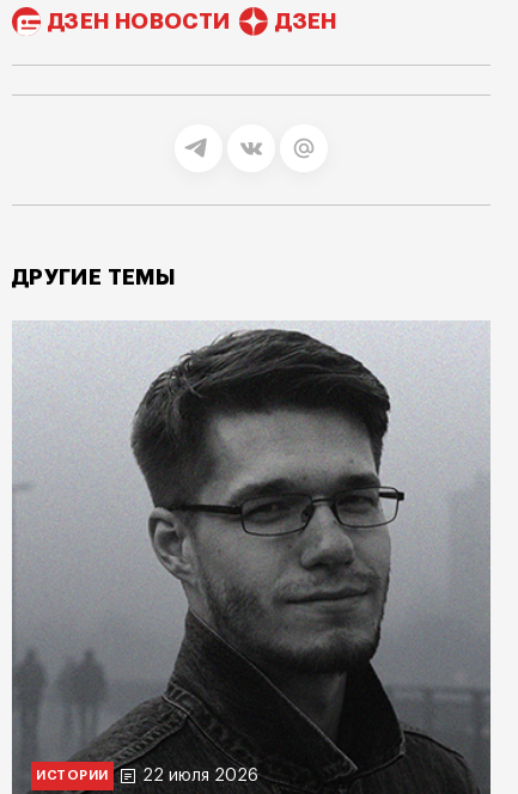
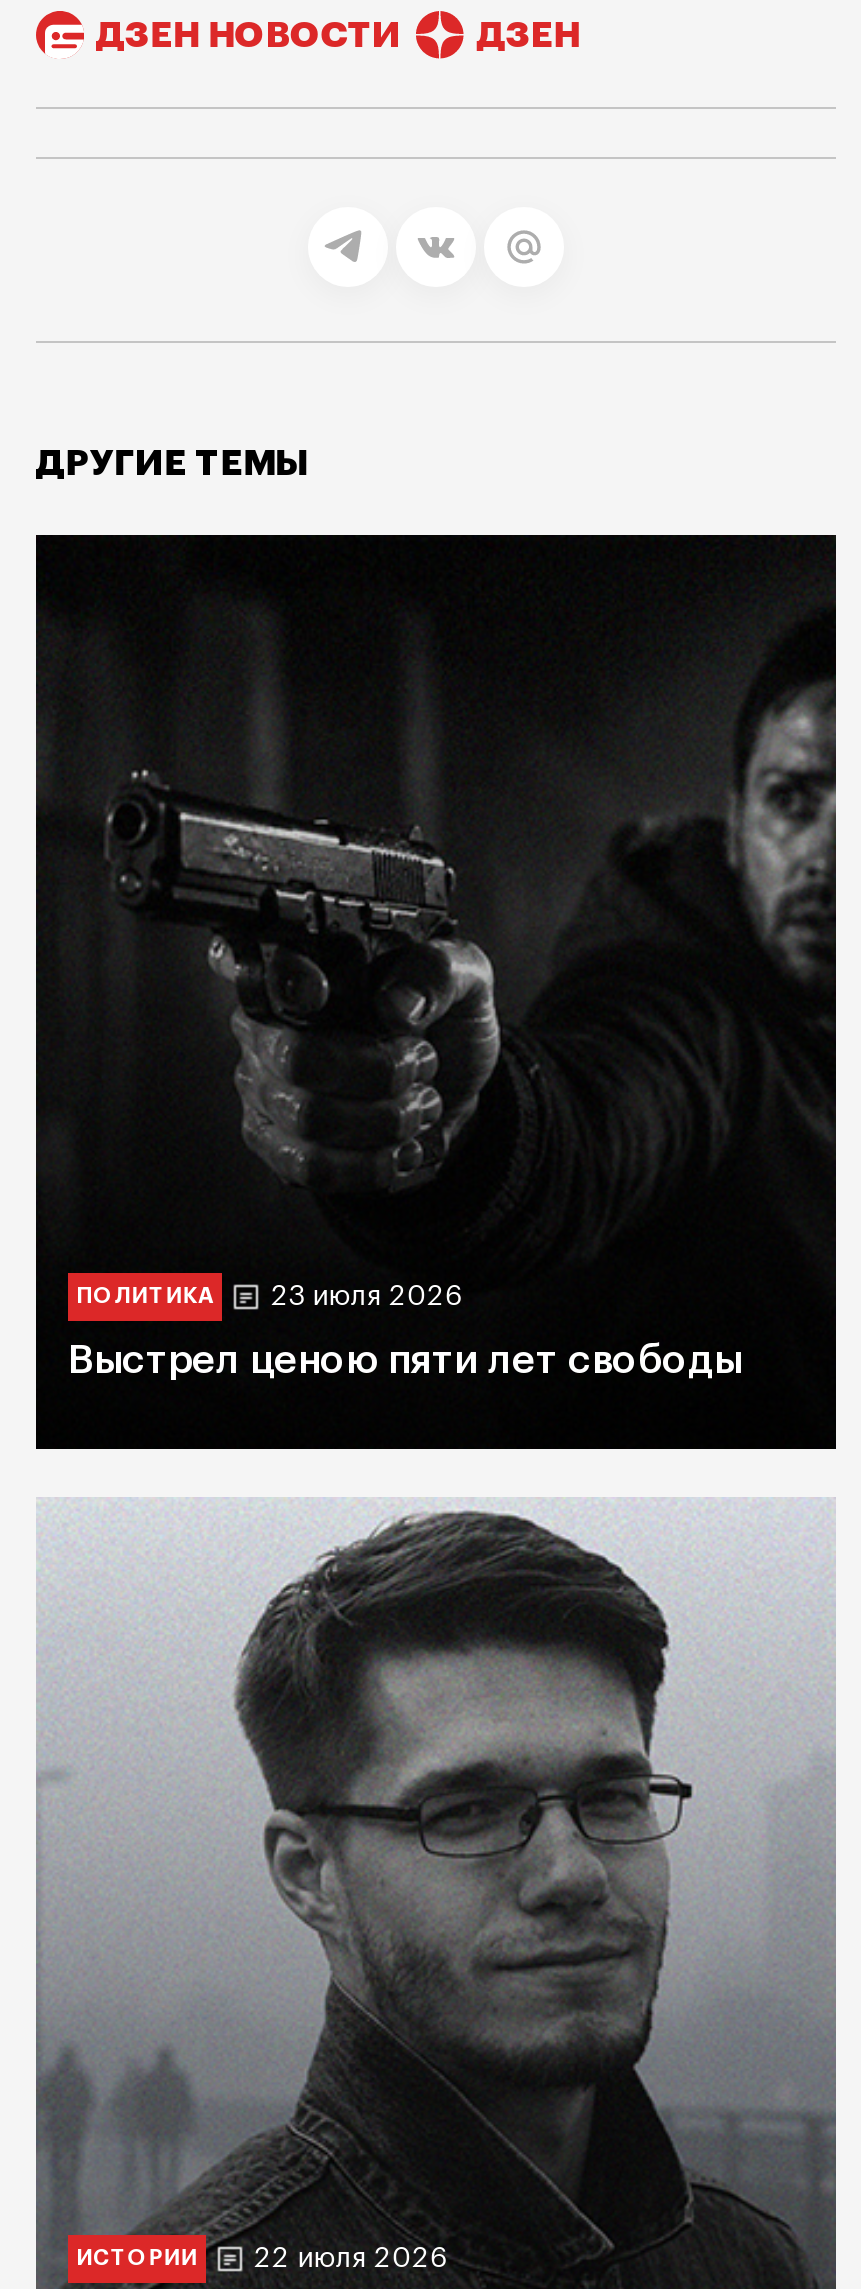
+ [image]
+ ПОЛИТИКА
+ 23 июля 2026
+ Выстрел ценою пяти лет свободы
